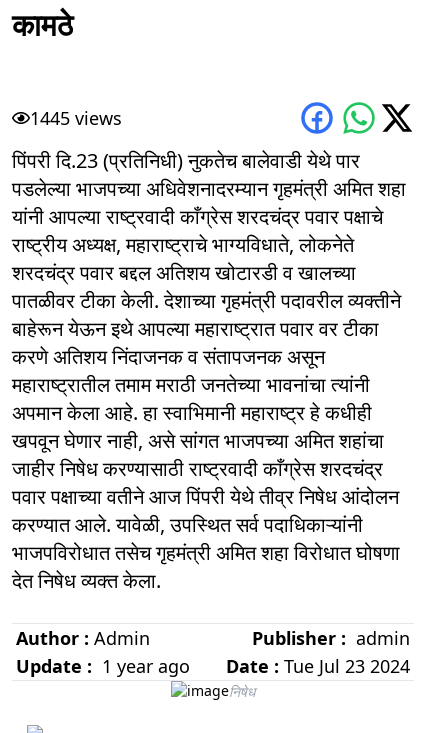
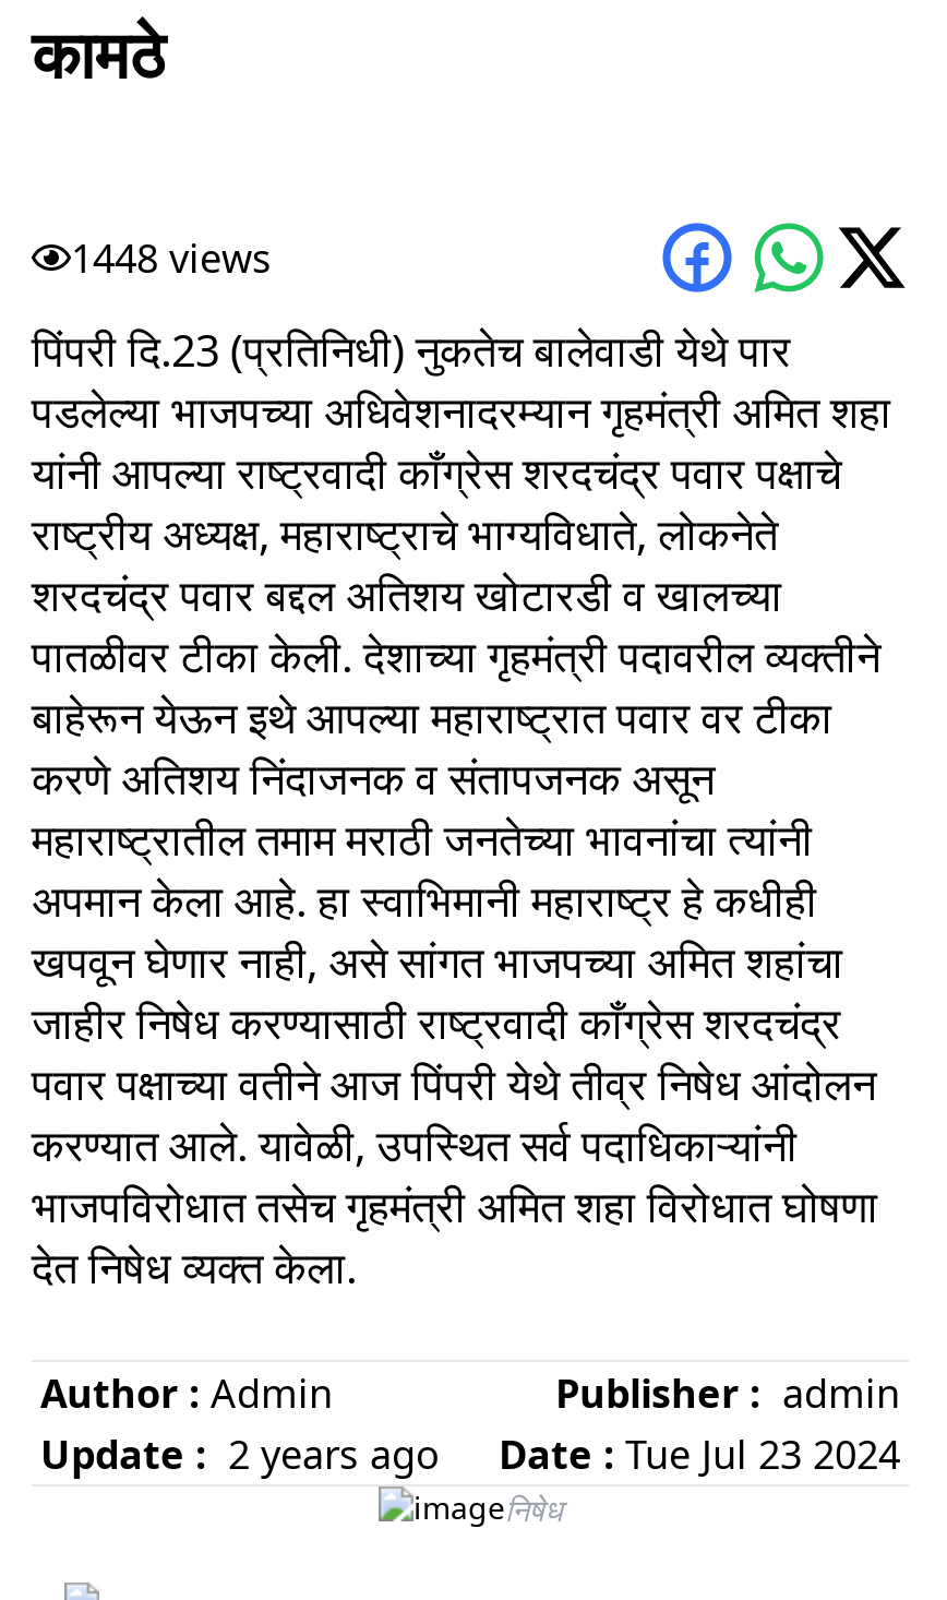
- 1445 views
+ 1448 views

- Update : 1 year ago
+ Update : 2 years ago
